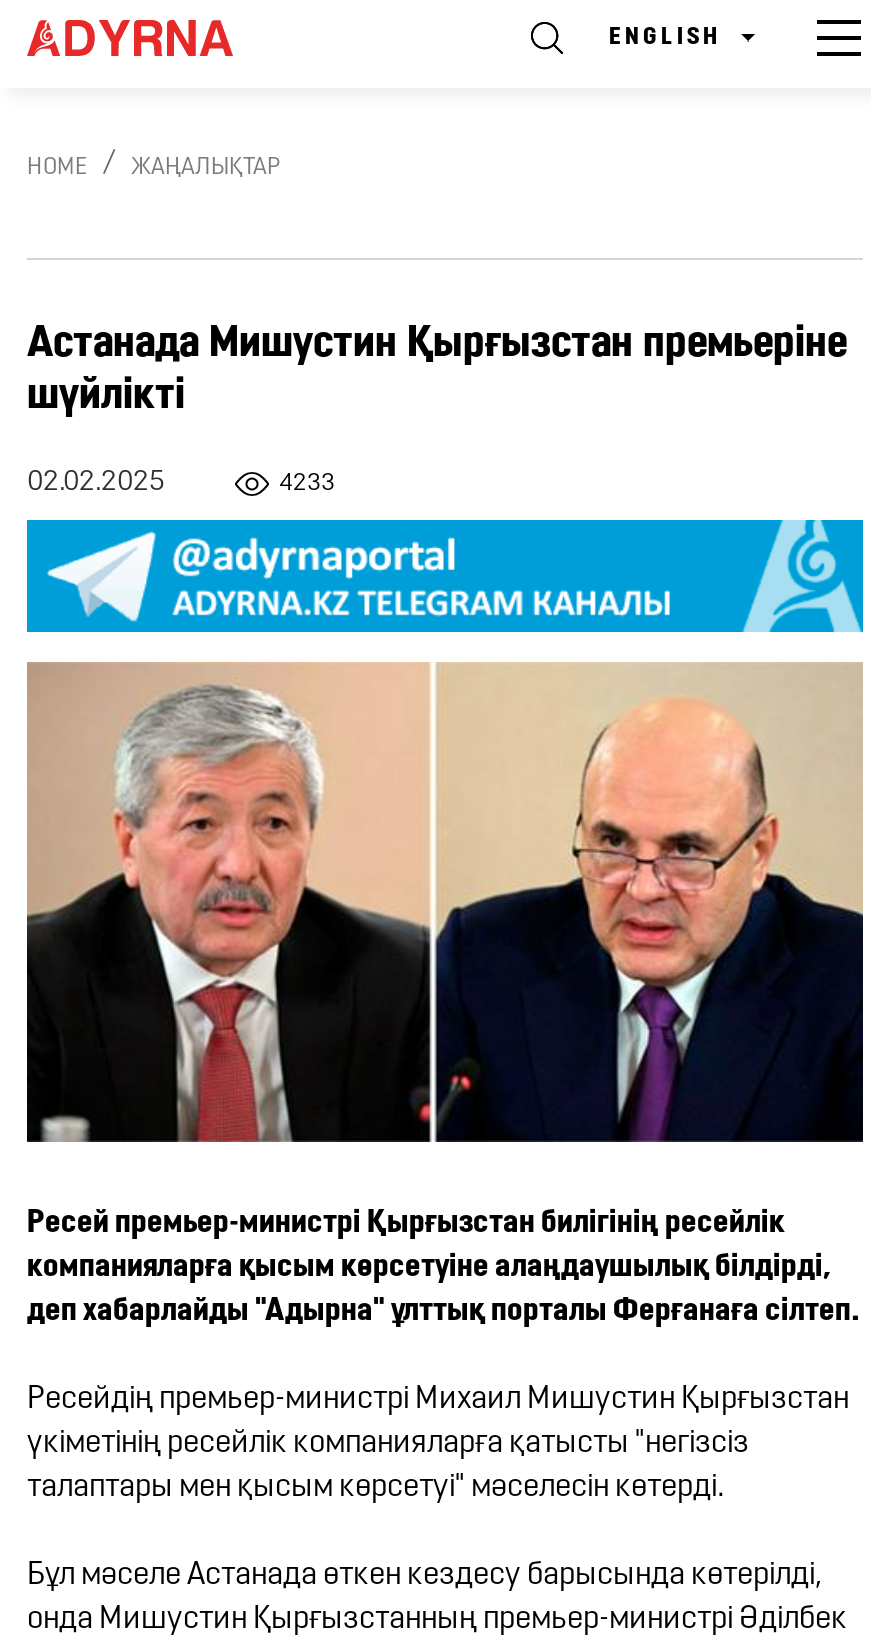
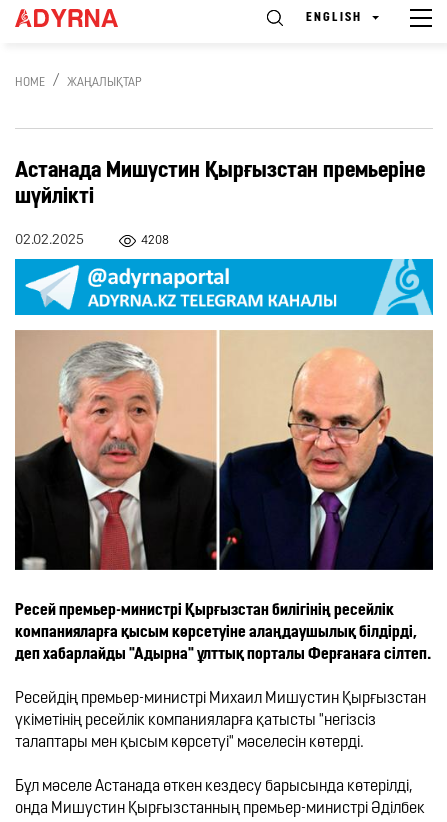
- 4233
+ 4208
